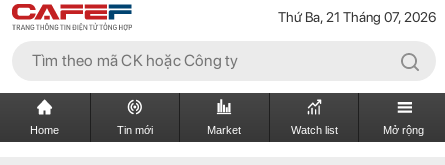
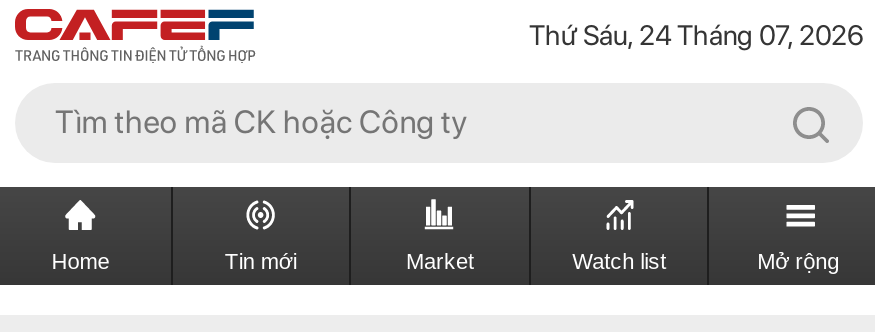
- Thứ Ba, 21 Tháng 07, 2026
+ Thứ Sáu, 24 Tháng 07, 2026
